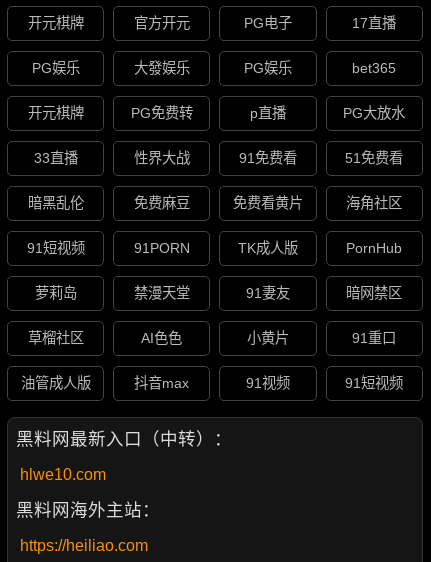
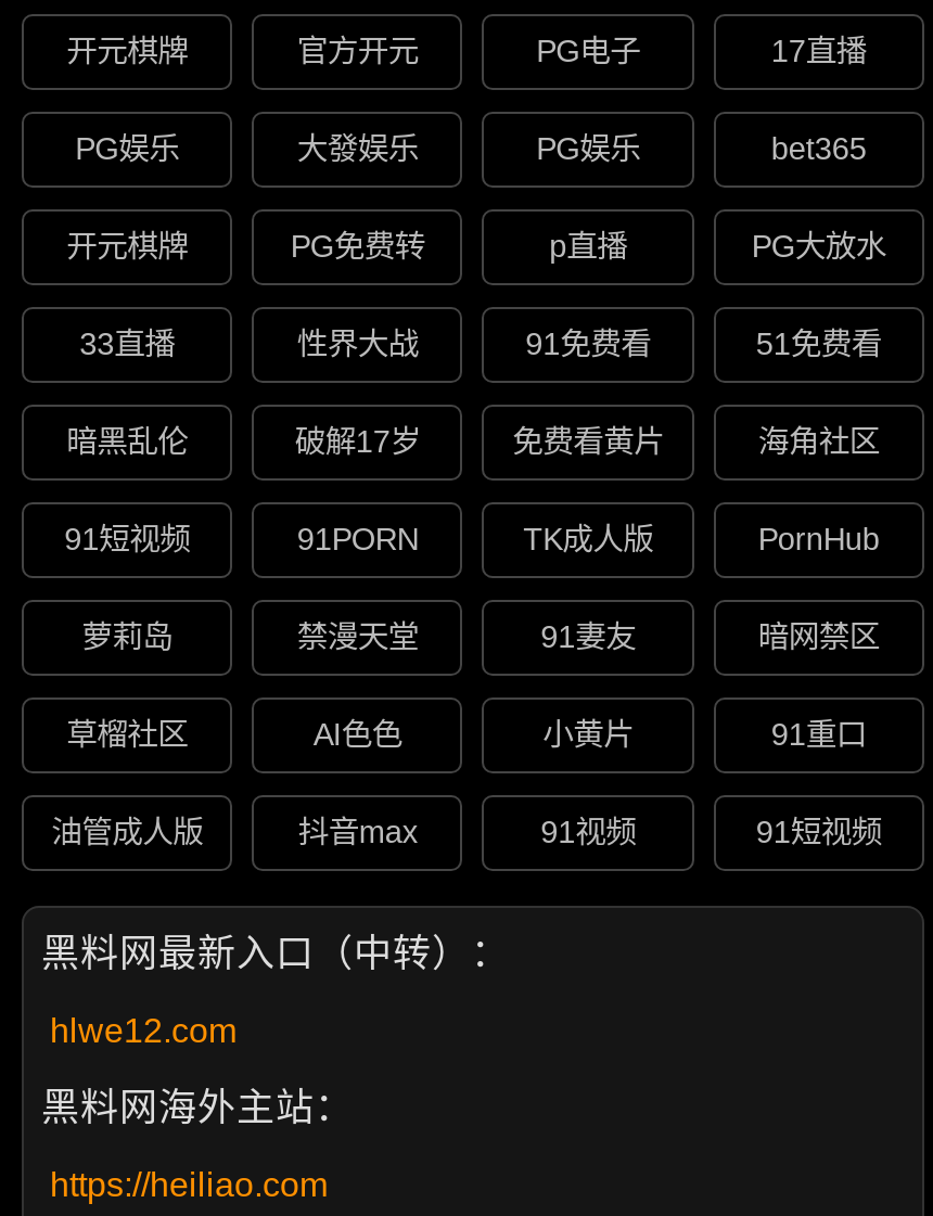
- 免费麻豆
+ 破解17岁

- hlwe10.com
+ hlwe12.com
